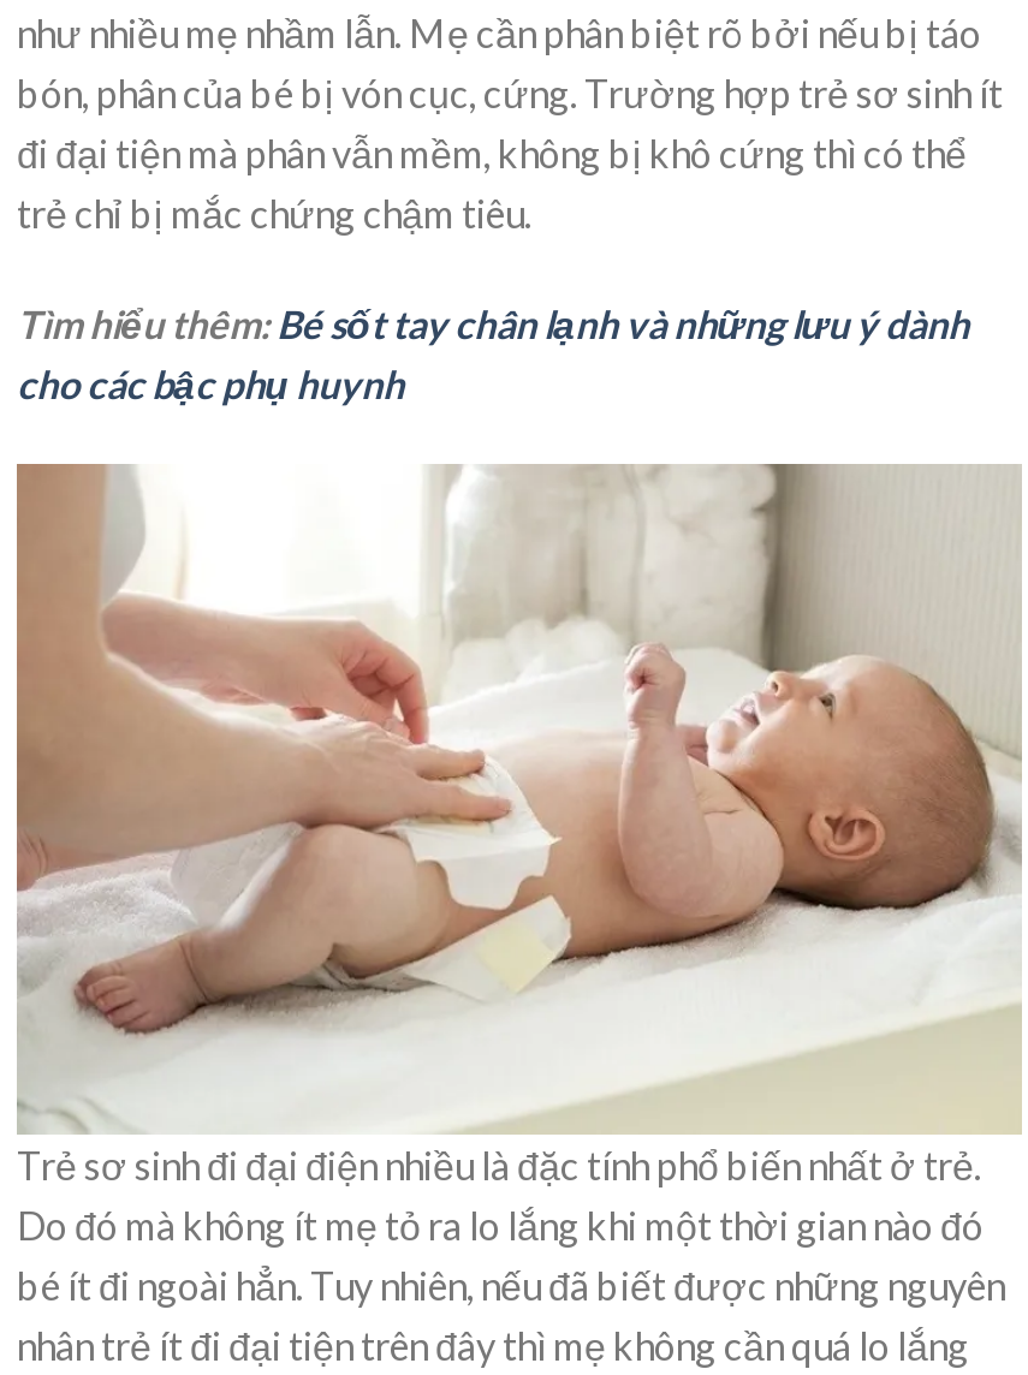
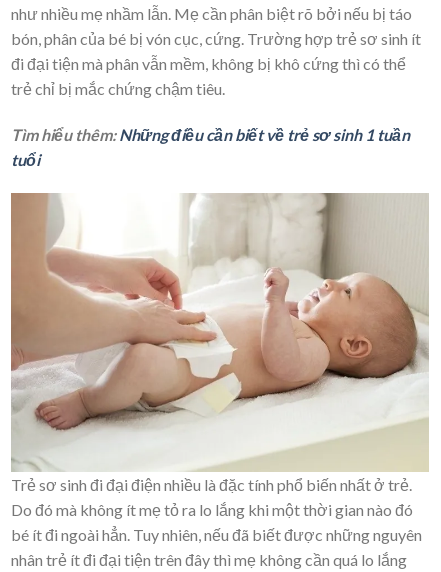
- Tìm hiểu thêm: Bé sốt tay chân lạnh và những lưu ý dành
- cho các bậc phụ huynh
+ Tìm hiểu thêm: Những điều cần biết về trẻ sơ sinh 1 tuần
+ tuổi
